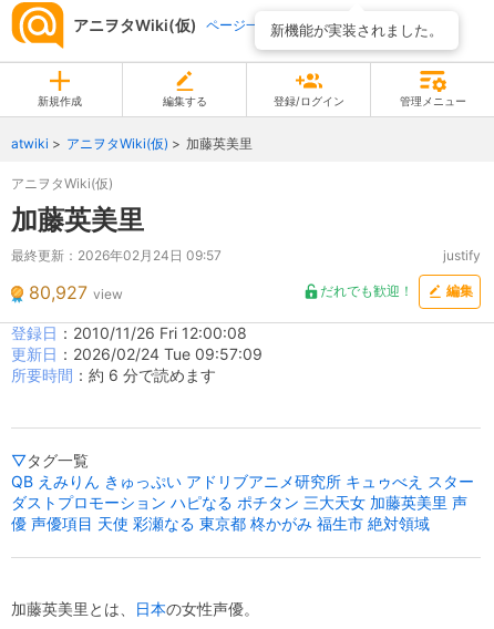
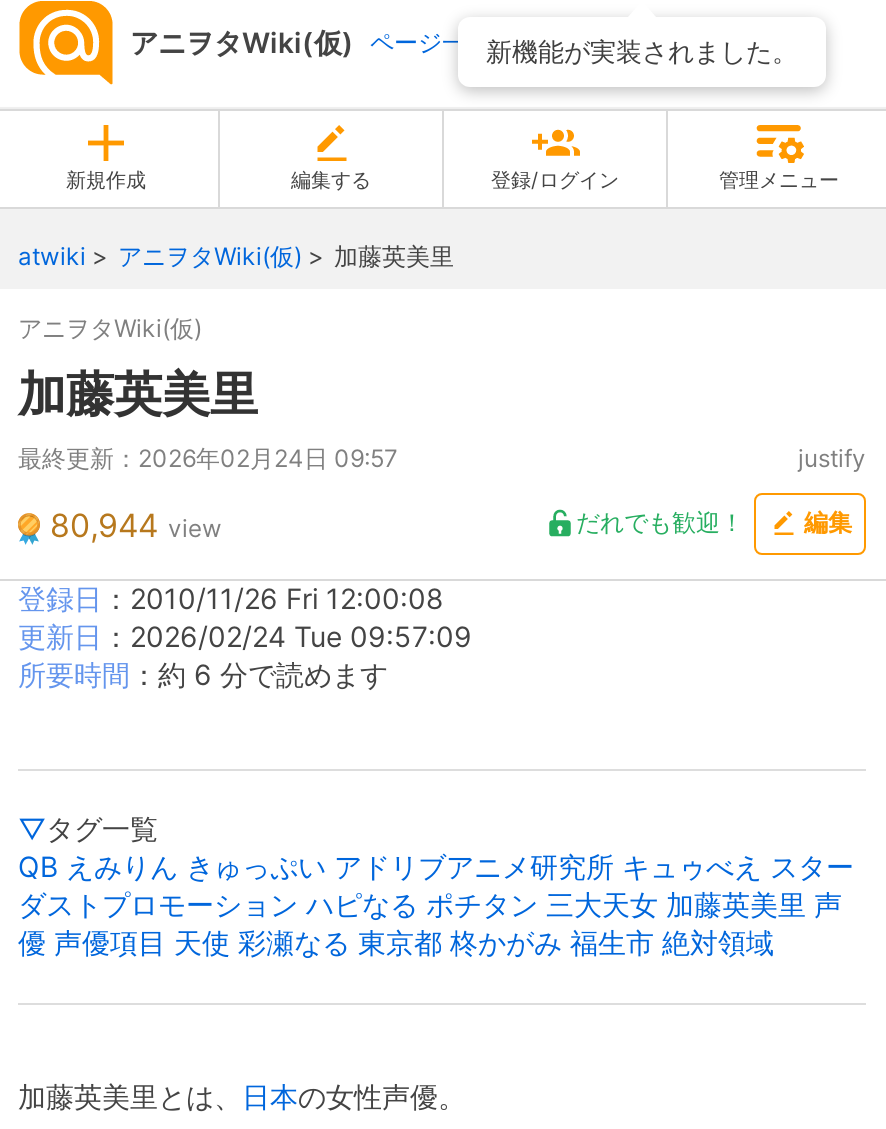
- 80,927 view
+ 80,944 view
